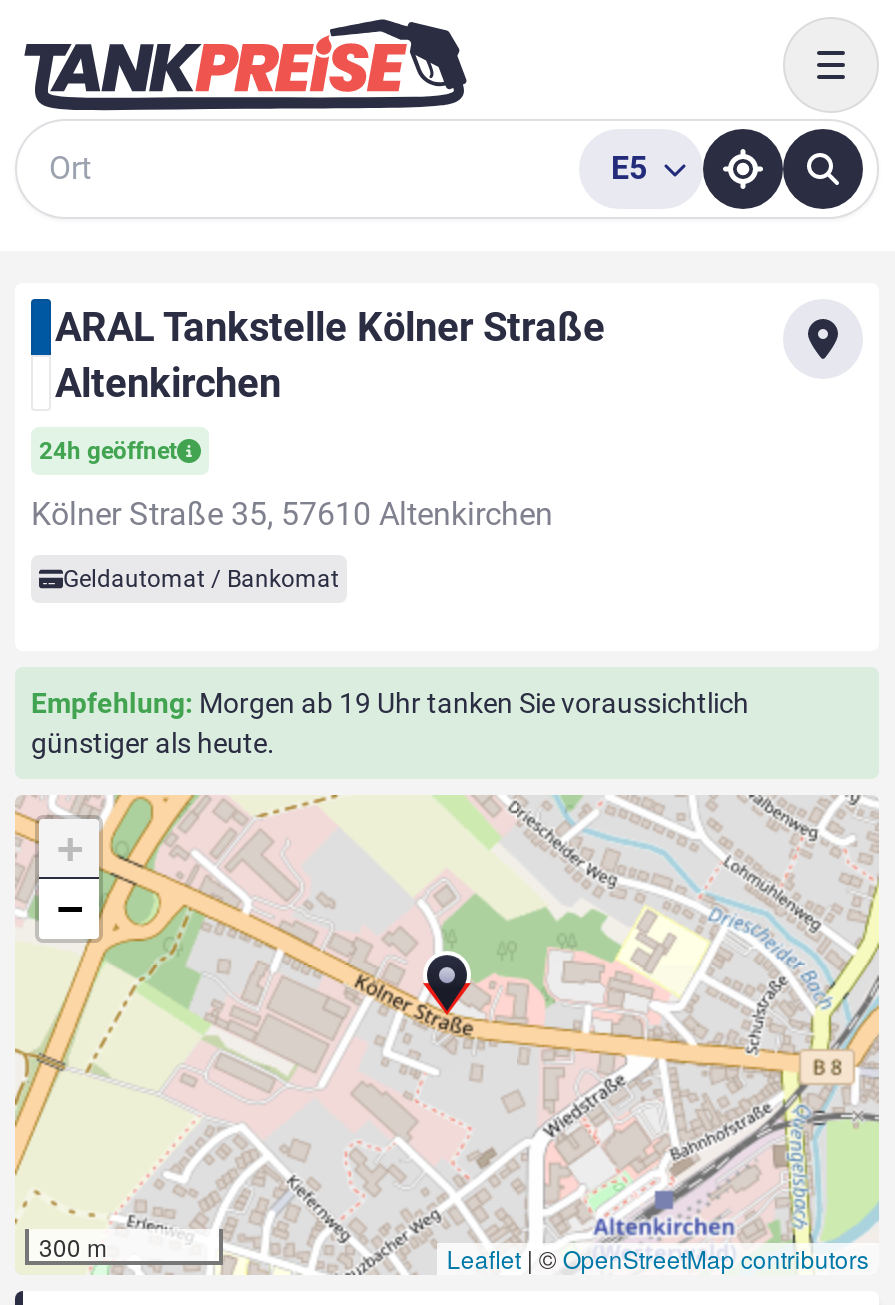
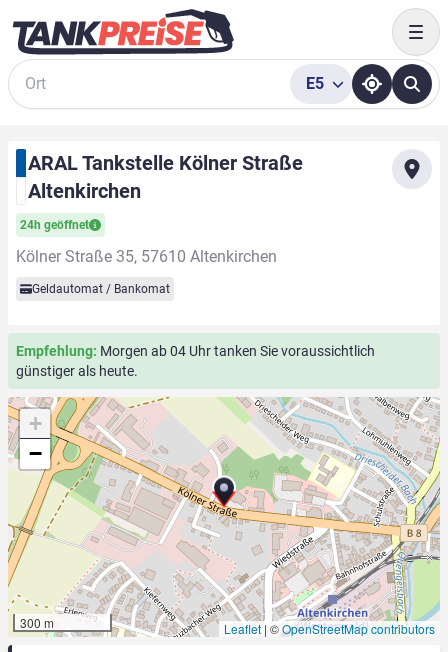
- Empfehlung: Morgen ab 19 Uhr tanken Sie voraussichtlich
+ Empfehlung: Morgen ab 04 Uhr tanken Sie voraussichtlich
